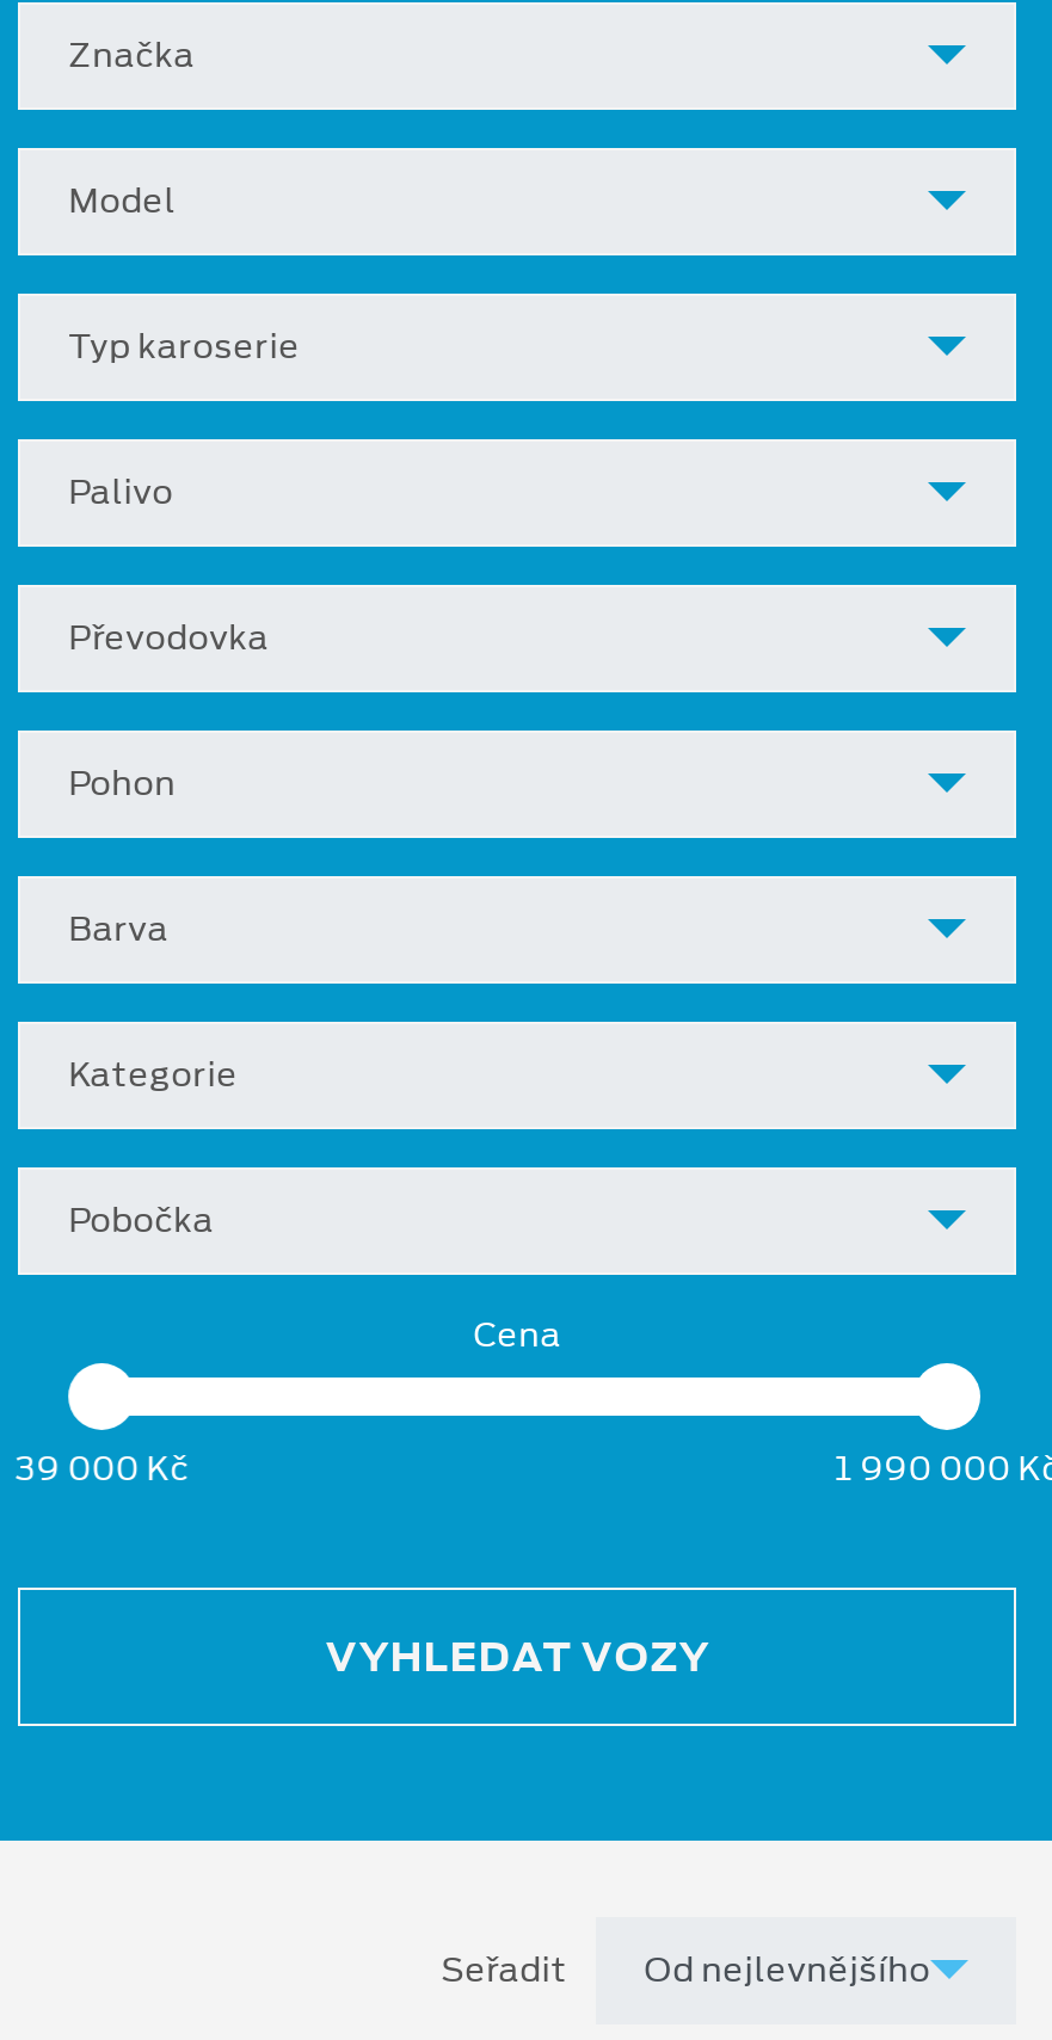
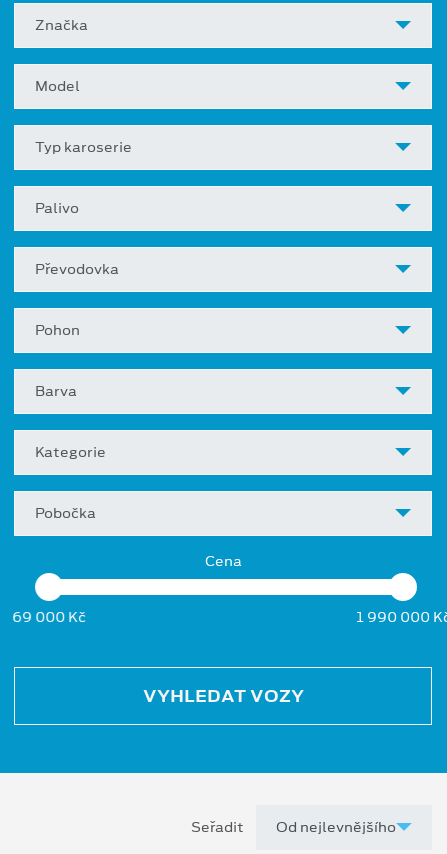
- 39 000 Kč
+ 69 000 Kč
